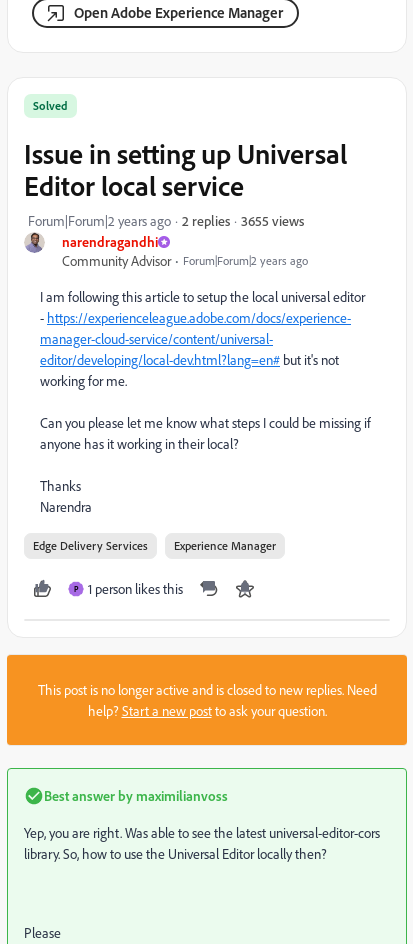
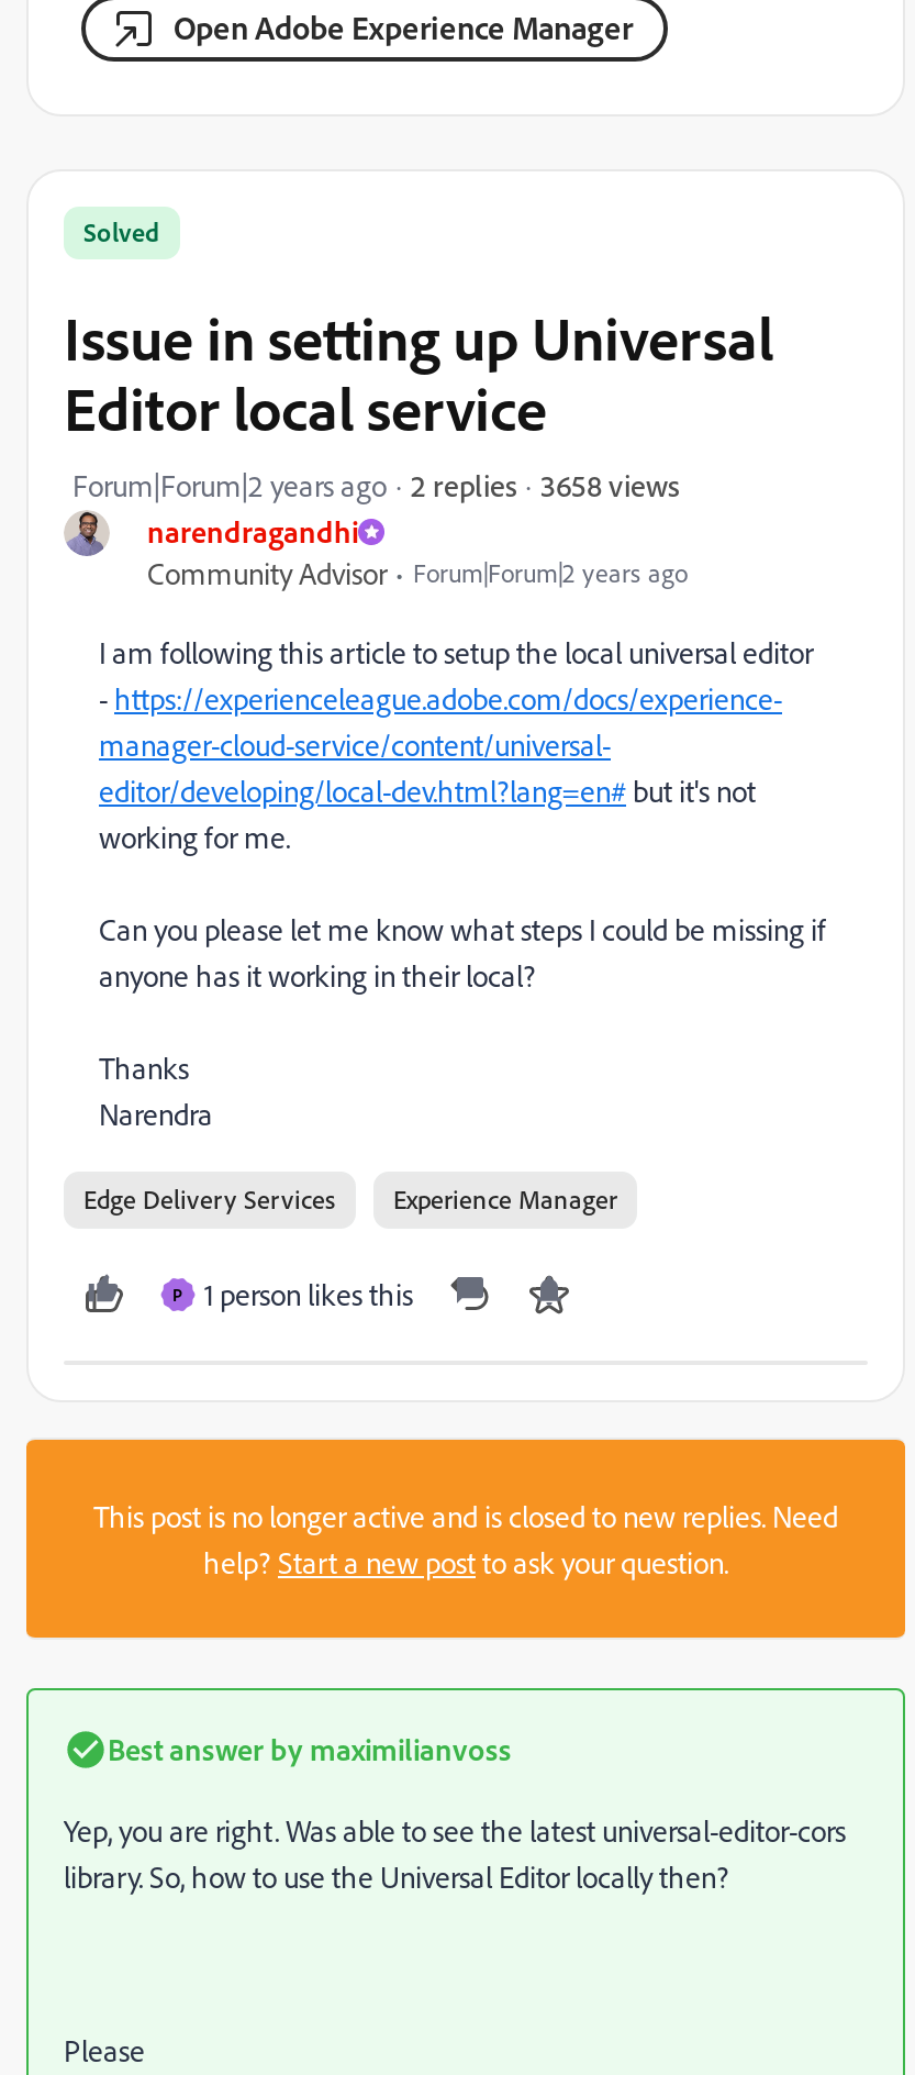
- 3655 views
+ 3658 views
